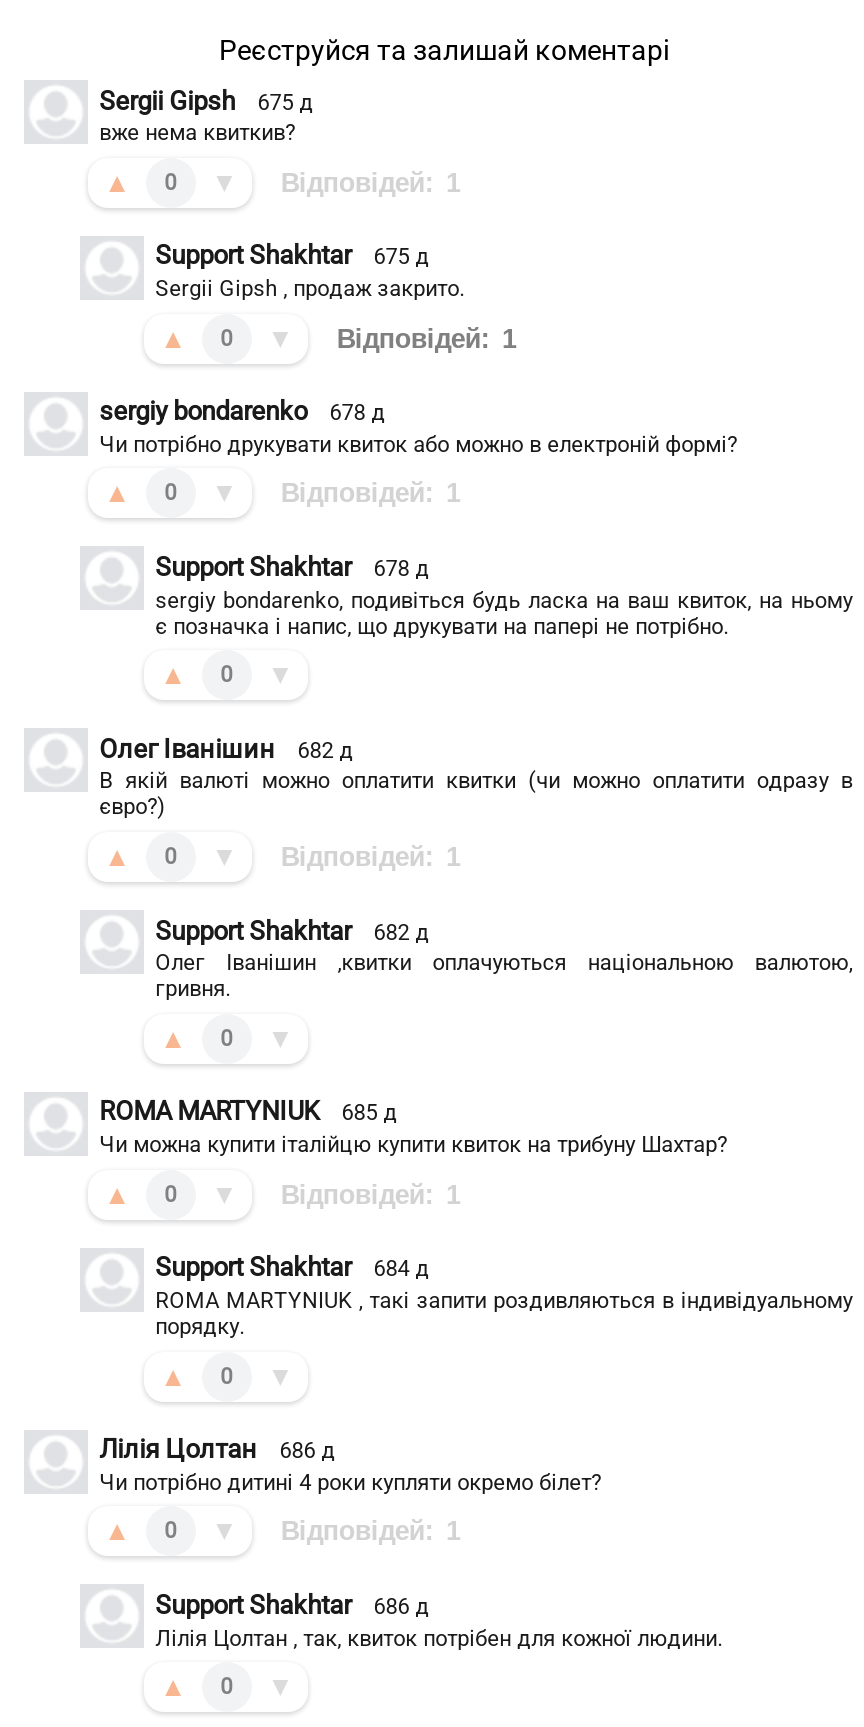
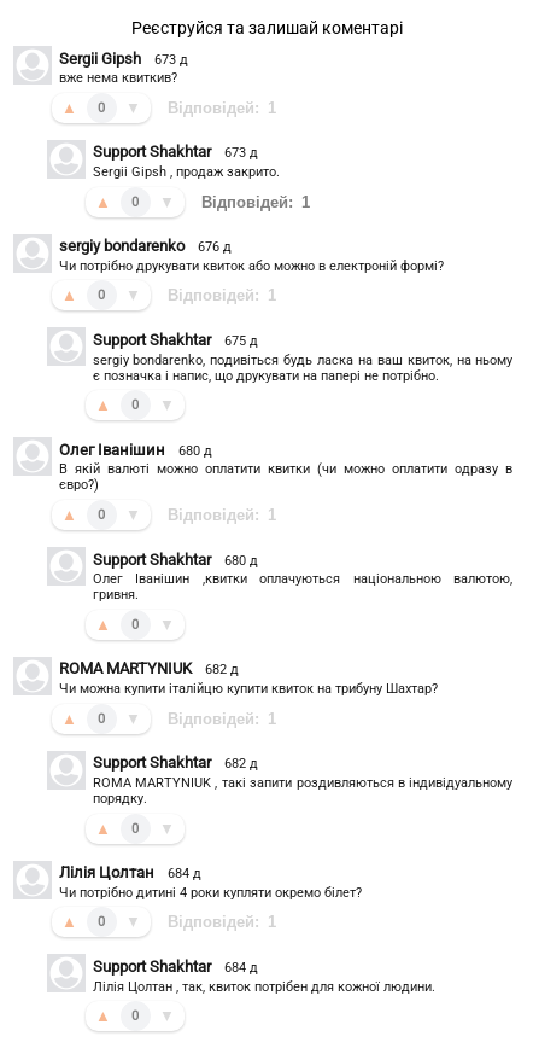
- Sergii Gipsh 675 д
+ Sergii Gipsh 673 д

- Support Shakhtar 675 д
+ Support Shakhtar 673 д

- sergiy bondarenko 678 д
+ sergiy bondarenko 676 д

- Support Shakhtar 678 д
+ Support Shakhtar 675 д

- Олег Іванішин 682 д
+ Олег Іванішин 680 д

- Support Shakhtar 682 д
+ Support Shakhtar 680 д

- ROMA MARTYNIUK 685 д
+ ROMA MARTYNIUK 682 д

- Support Shakhtar 684 д
+ Support Shakhtar 682 д

- Лілія Цолтан 686 д
+ Лілія Цолтан 684 д

- Support Shakhtar 686 д
+ Support Shakhtar 684 д
